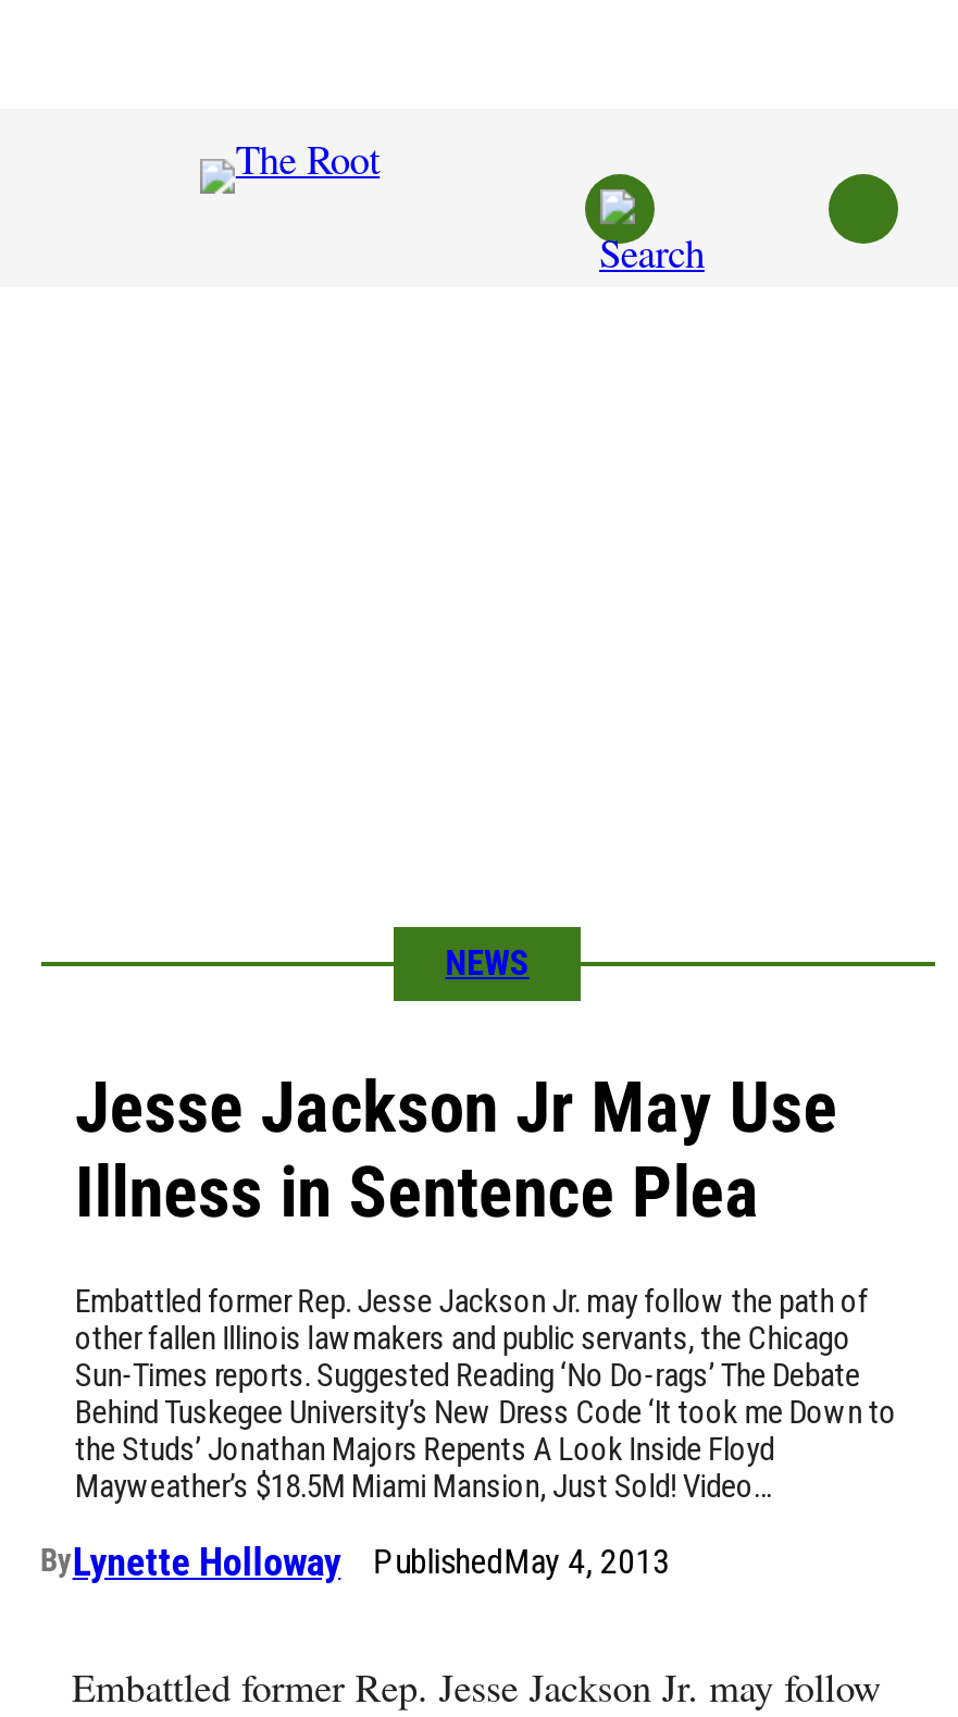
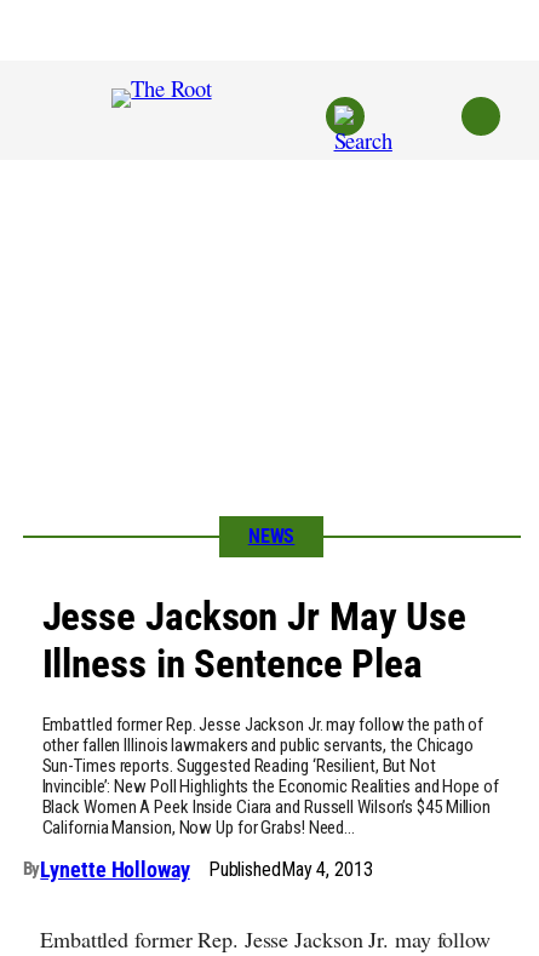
- Sun-Times reports. Suggested Reading ‘No Do-rags’ The Debate
- Behind Tuskegee University’s New Dress Code ‘It took me Down to
- the Studs’ Jonathan Majors Repents A Look Inside Floyd
- Mayweather’s $18.5M Miami Mansion, Just Sold! Video…
+ Sun-Times reports. Suggested Reading ‘Resilient, But Not
+ Invincible’: New Poll Highlights the Economic Realities and Hope of
+ Black Women A Peek Inside Ciara and Russell Wilson’s $45 Million
+ California Mansion, Now Up for Grabs! Need…
